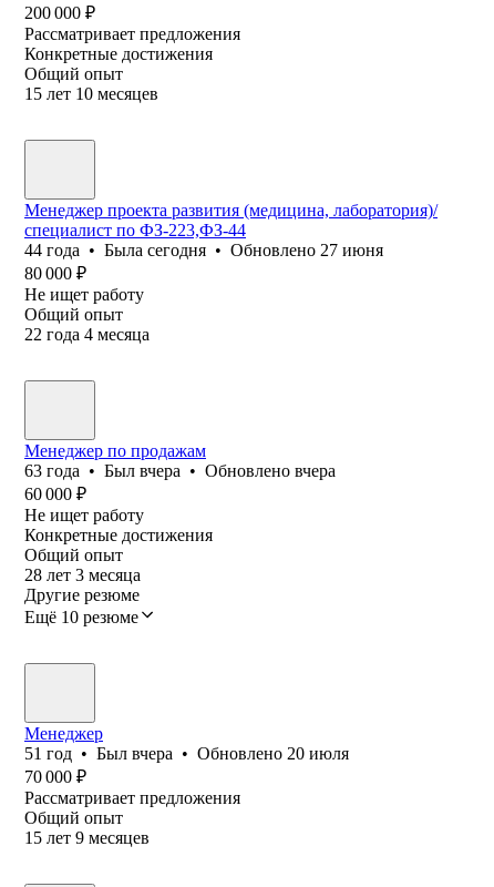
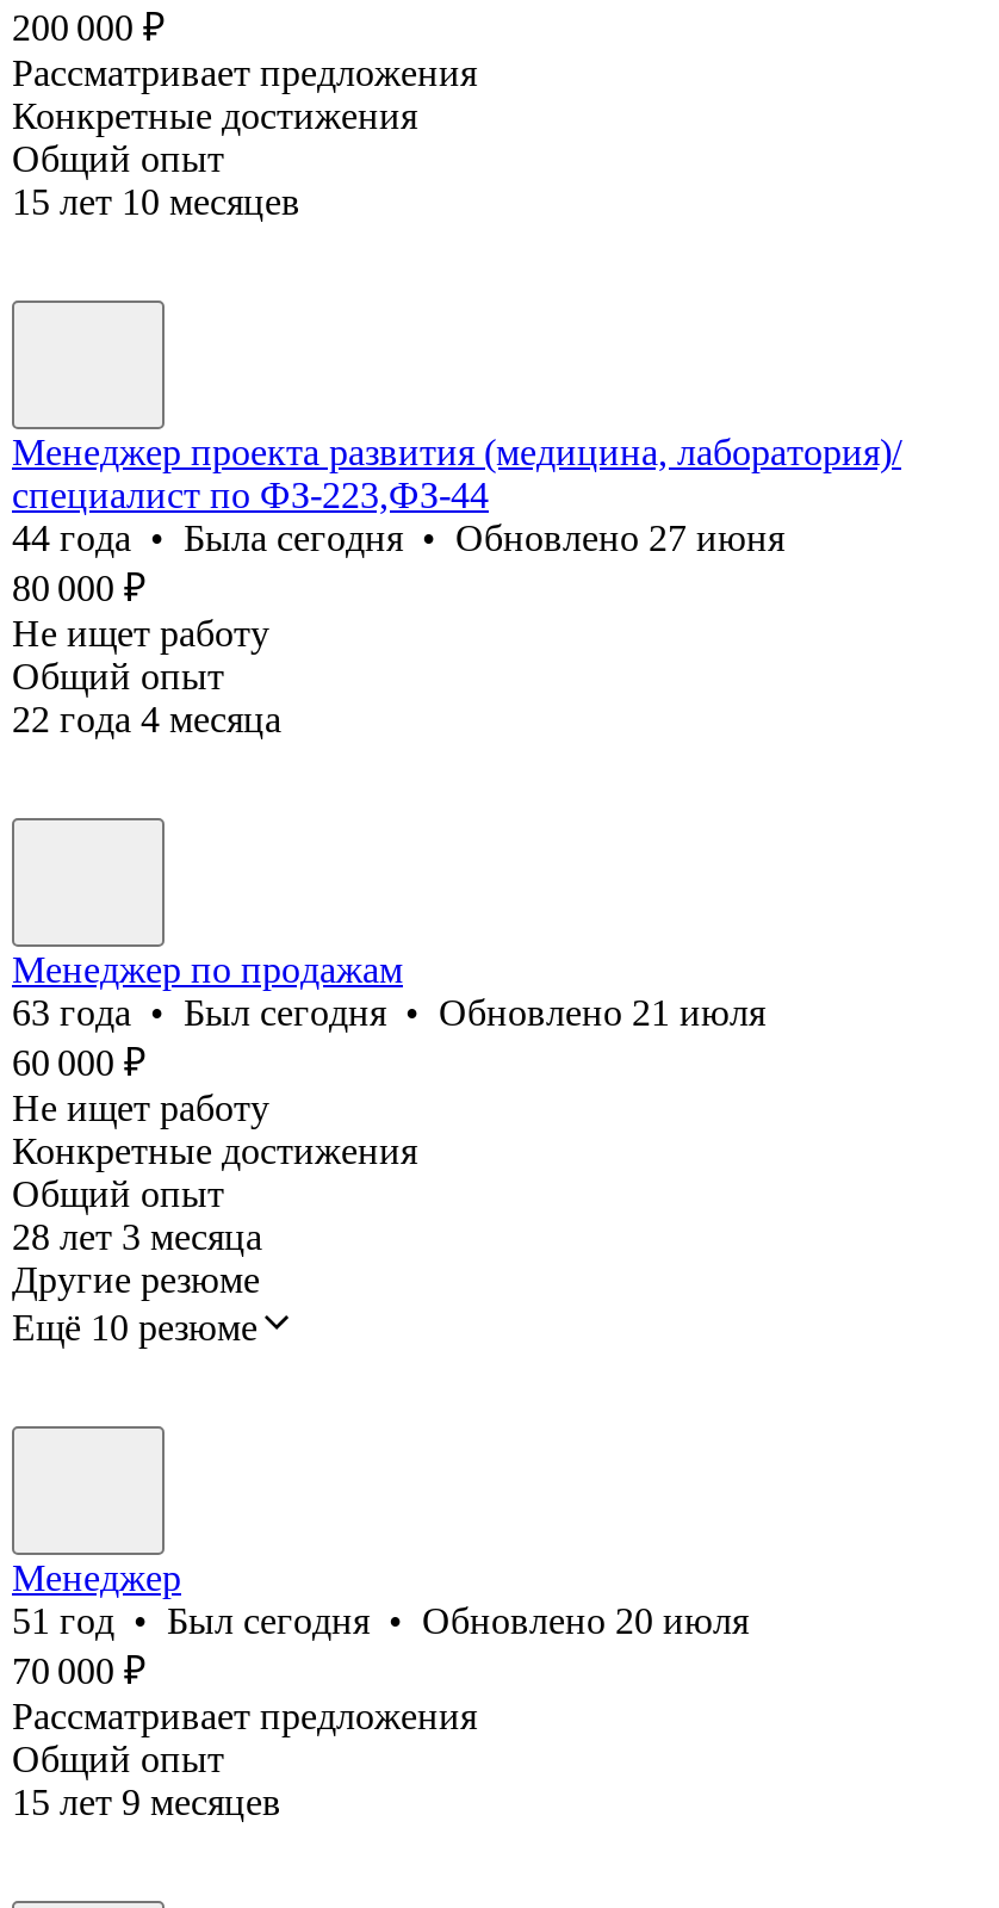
- 63 года • Был вчера • Обновлено вчера
+ 63 года • Был сегодня • Обновлено 21 июля

- 51 год • Был вчера • Обновлено 20 июля
+ 51 год • Был сегодня • Обновлено 20 июля
